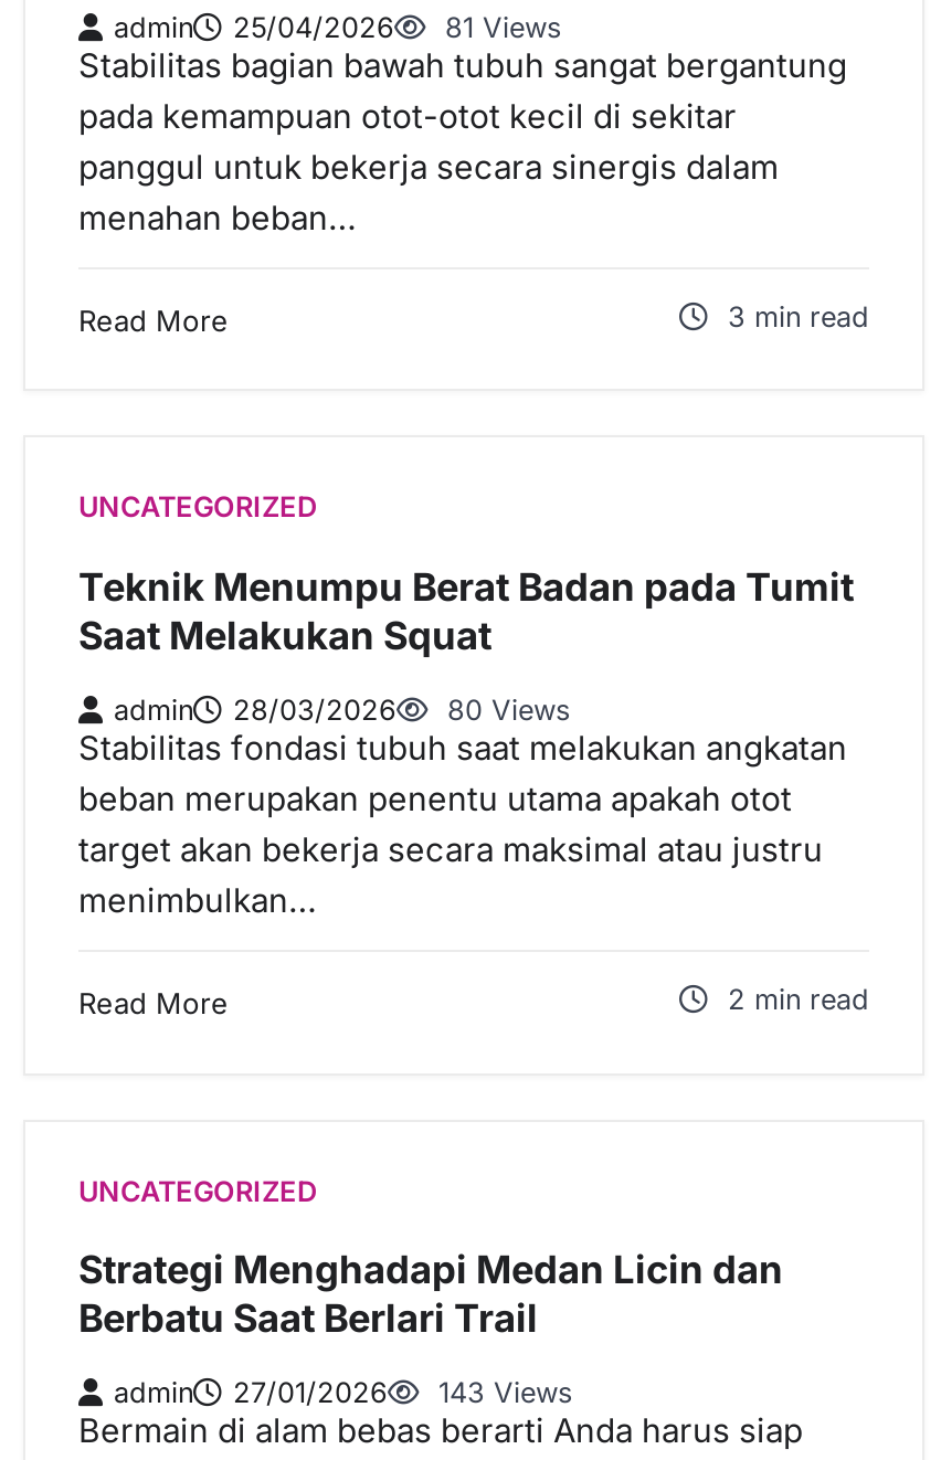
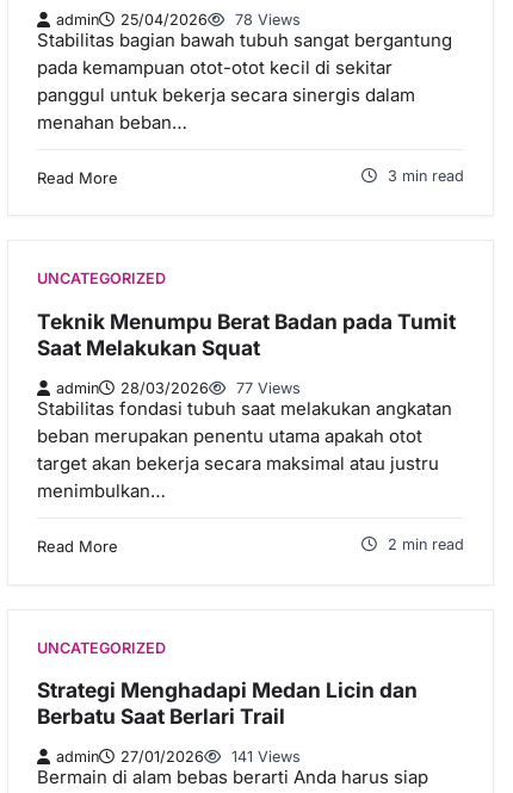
- admin 25/04/2026 81 Views
+ admin 25/04/2026 78 Views

- admin 28/03/2026 80 Views
+ admin 28/03/2026 77 Views

- admin 27/01/2026 143 Views
+ admin 27/01/2026 141 Views
